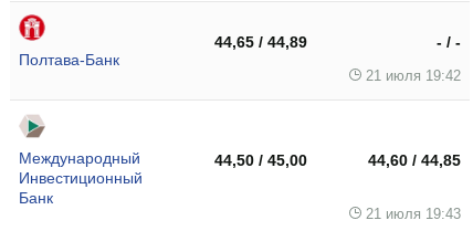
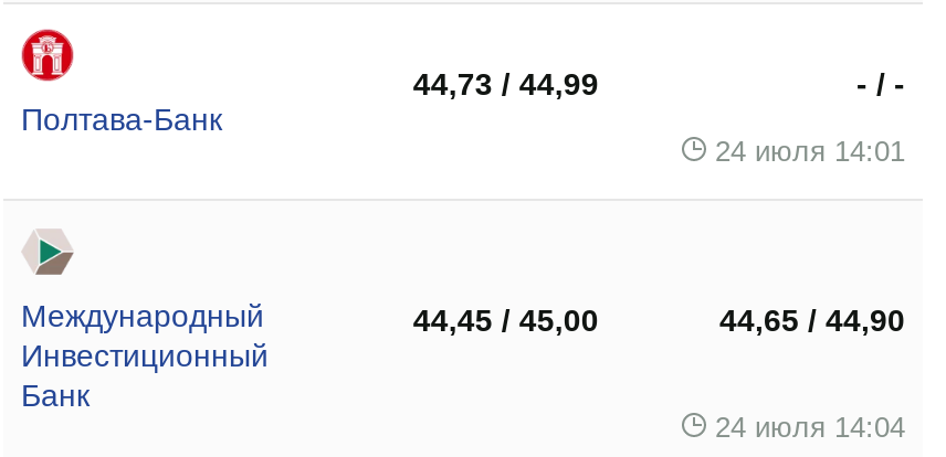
- 44,65 / 44,89
+ 44,73 / 44,99

- 21 июля 19:42
+ 24 июля 14:01

- 44,50 / 45,00
+ 44,45 / 45,00

- 44,60 / 44,85
+ 44,65 / 44,90

- 21 июля 19:43
+ 24 июля 14:04
